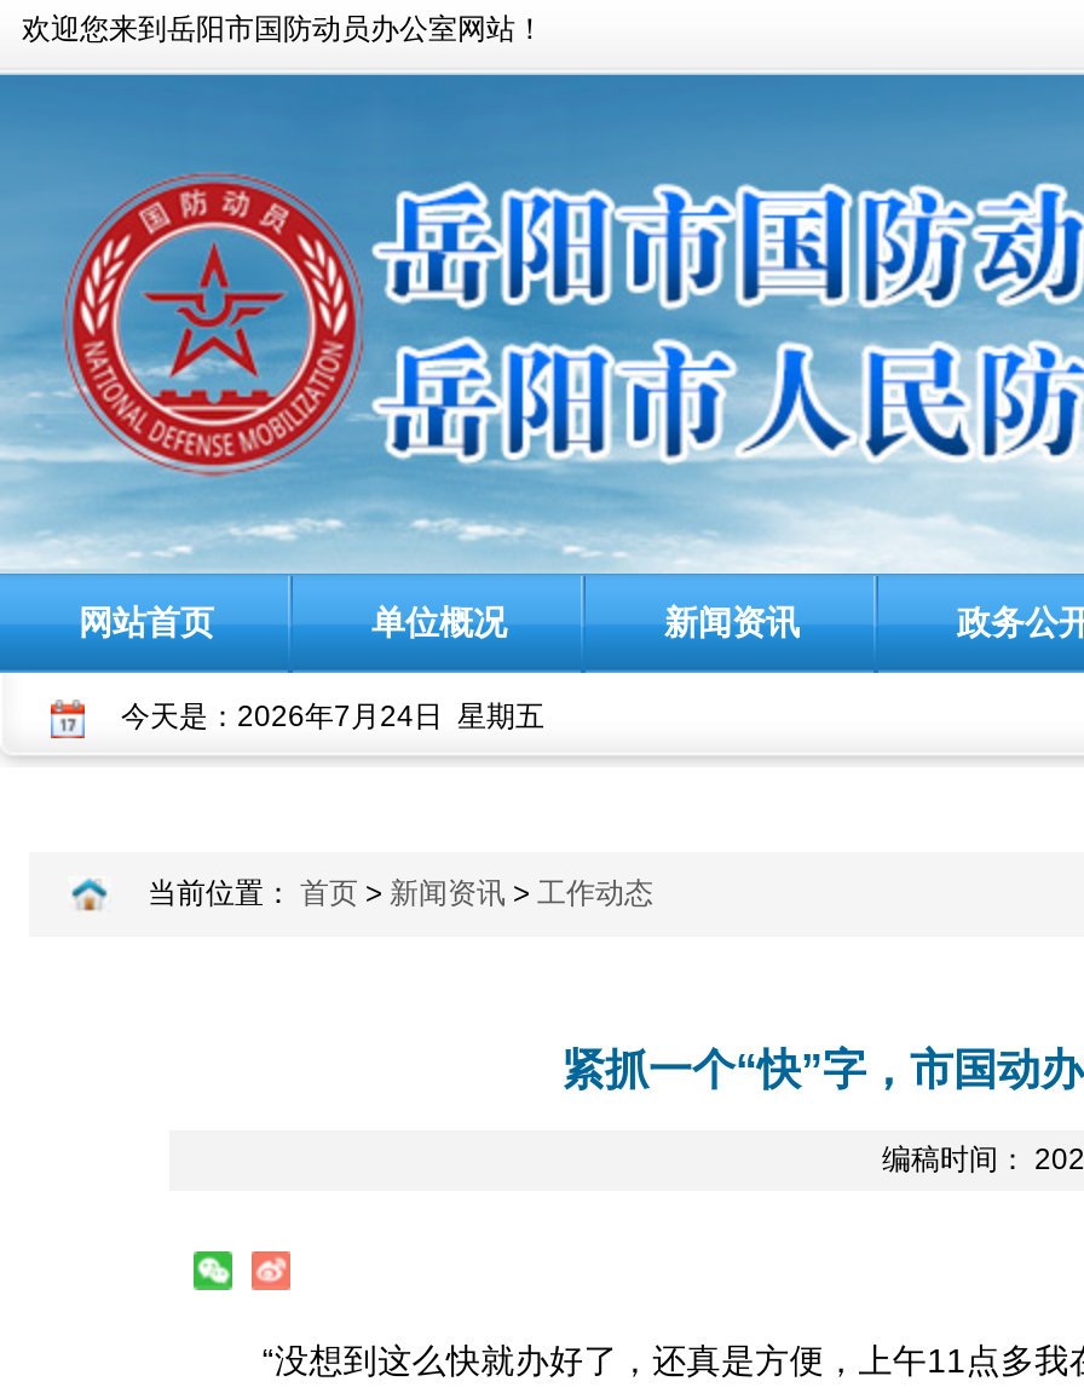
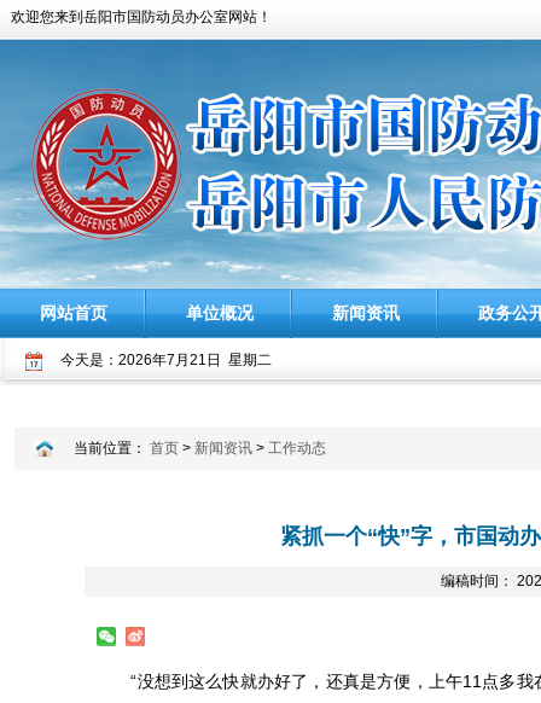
- 今天是：2026年7月24日 星期五
+ 今天是：2026年7月21日 星期二
